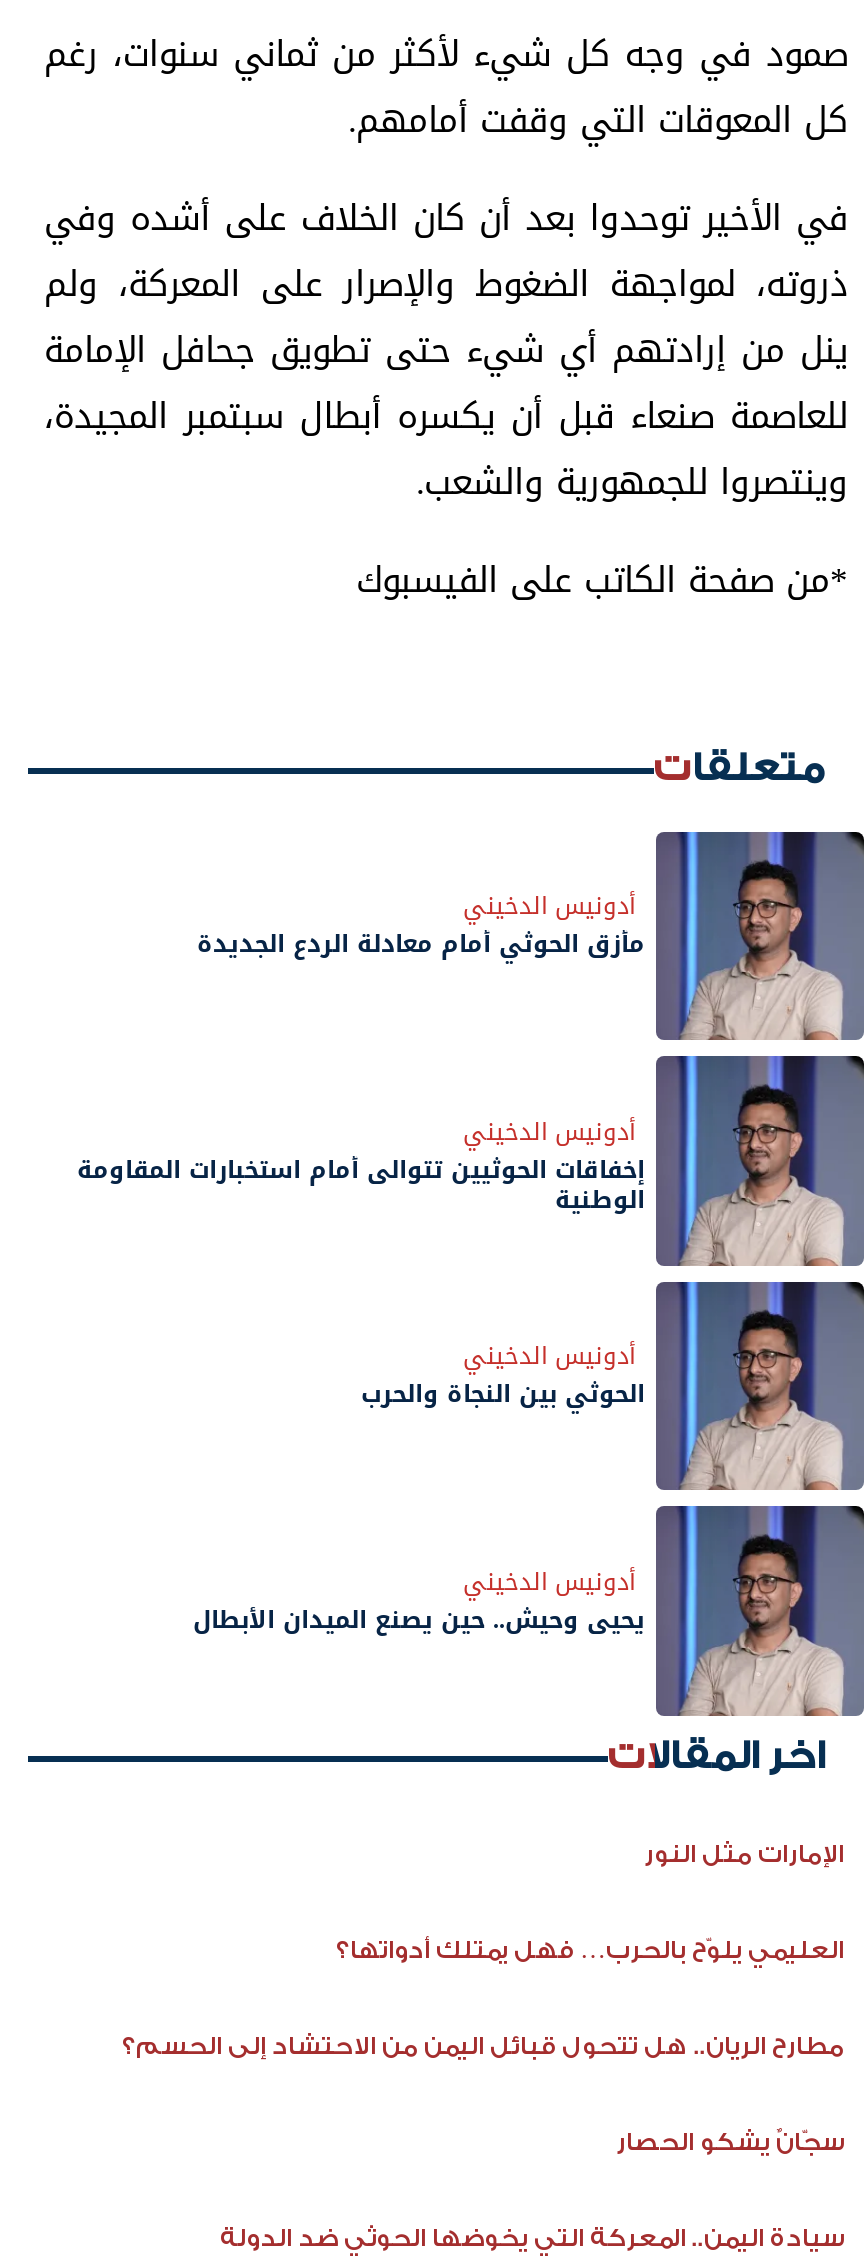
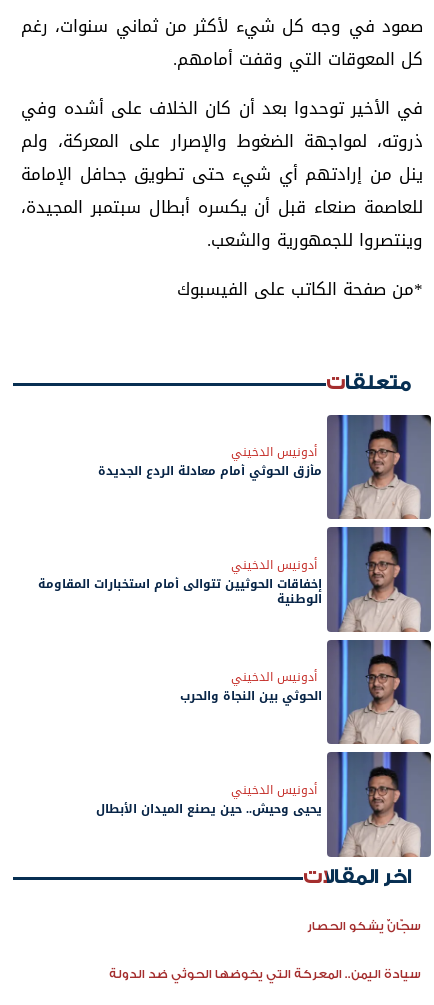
- الإمارات مثل النور
- العليمي يلوّح بالحرب… فهل يمتلك أدواتها؟
- مطارح الريان.. هل تتحول قبائل اليمن من الاحتشاد إلى الحسم؟
